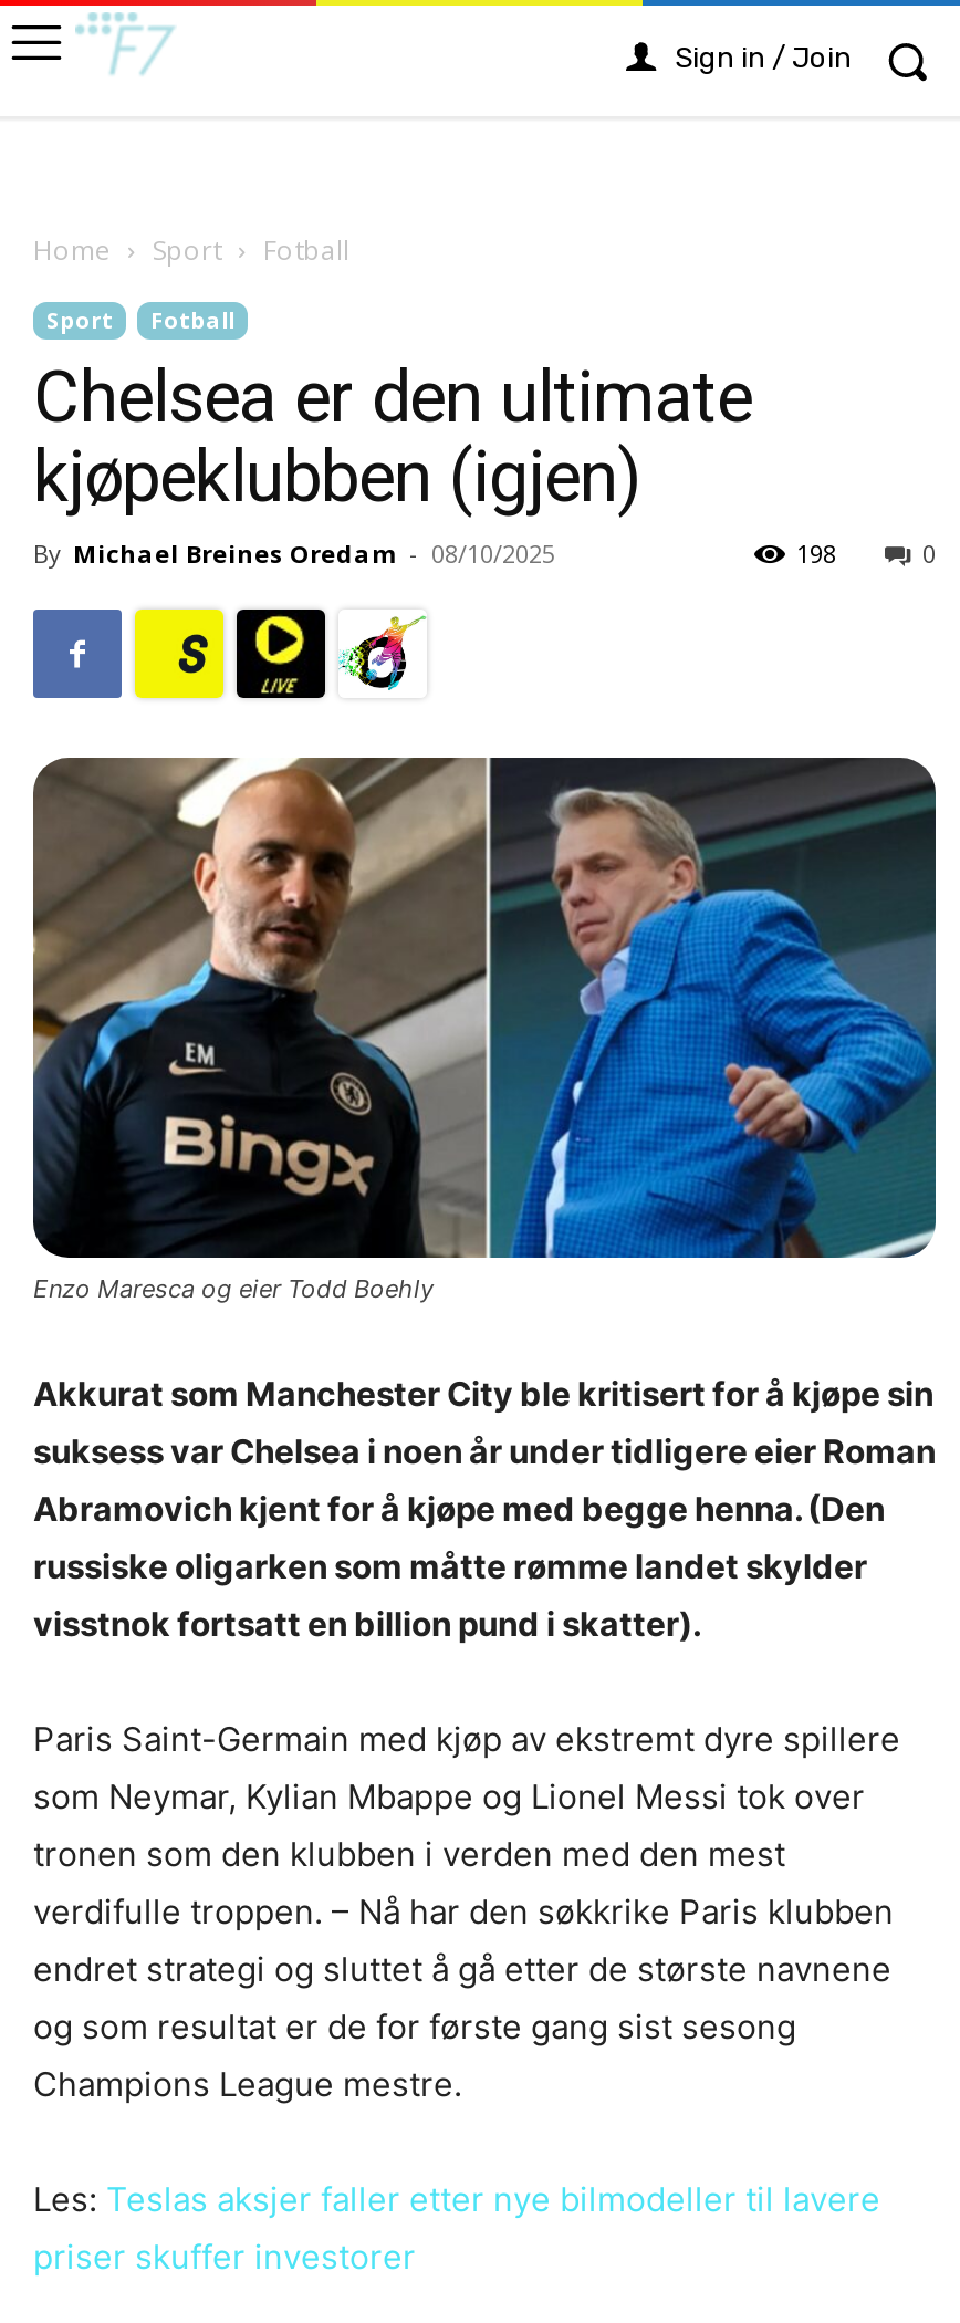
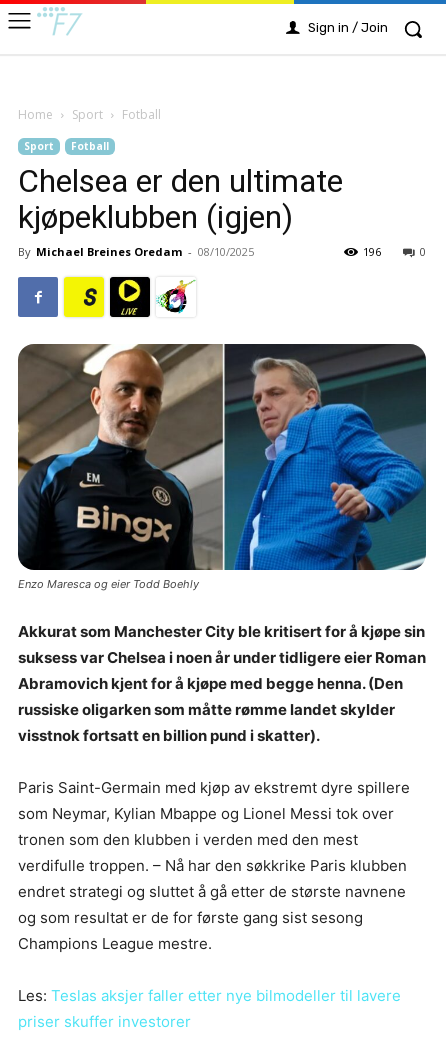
- 198
+ 196
